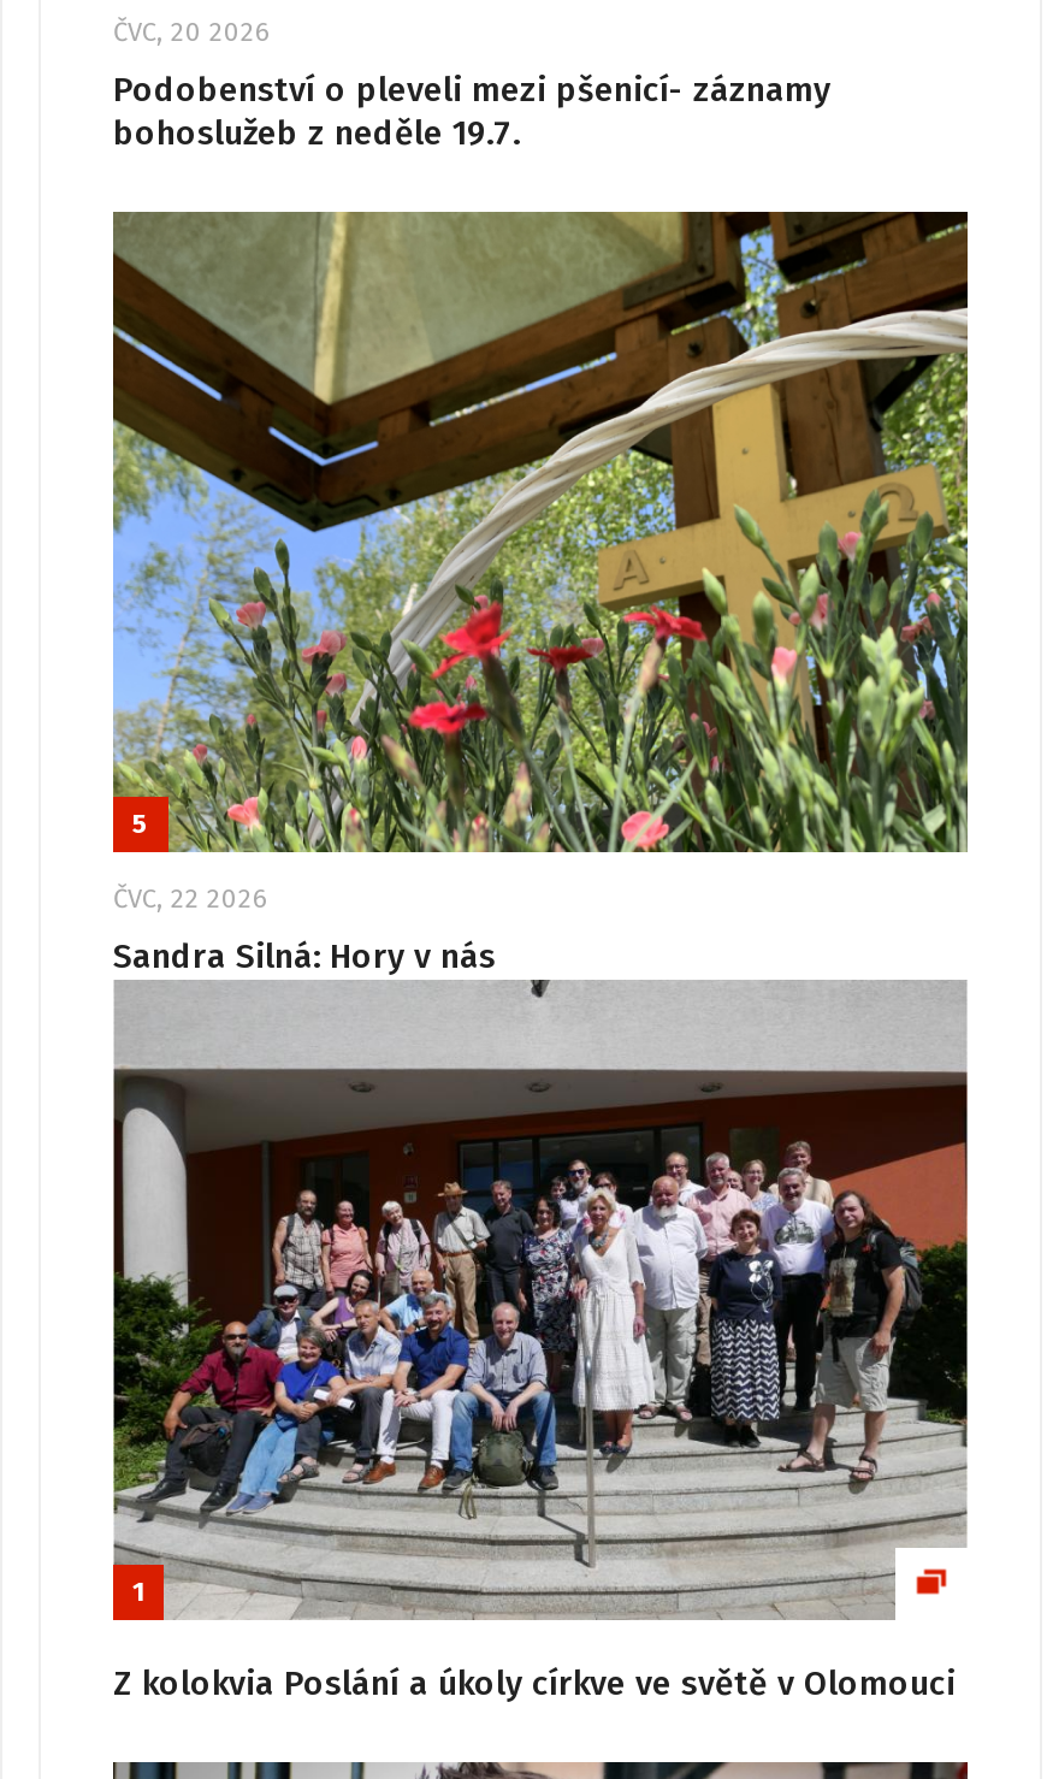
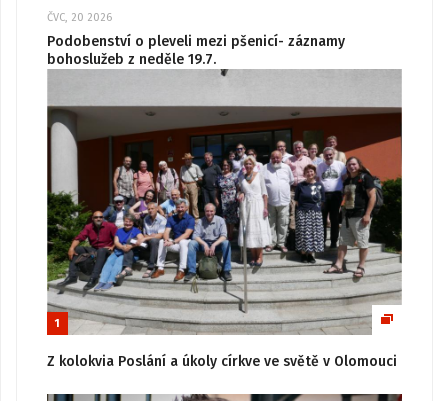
- [image]
- 5
- ČVC, 22 2026
- Sandra Silná: Hory v nás
